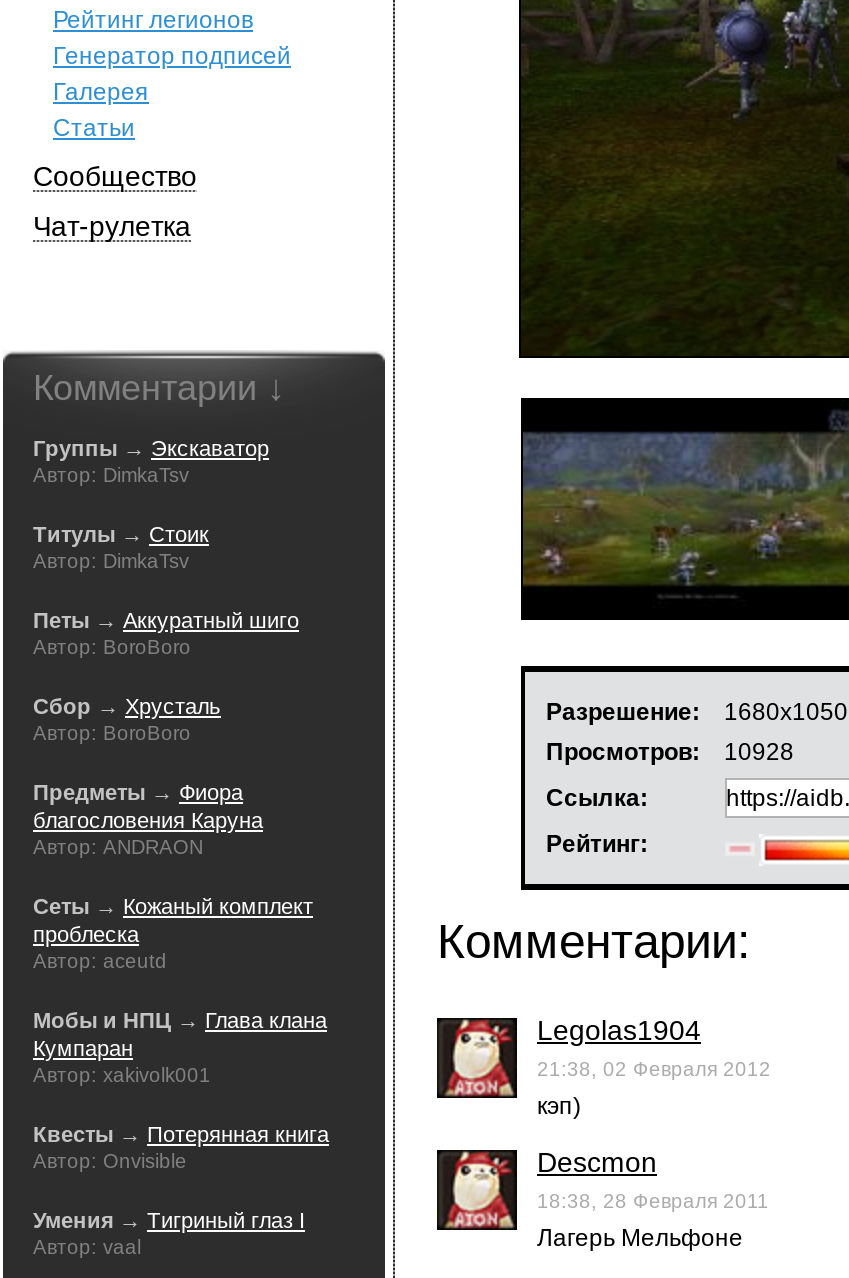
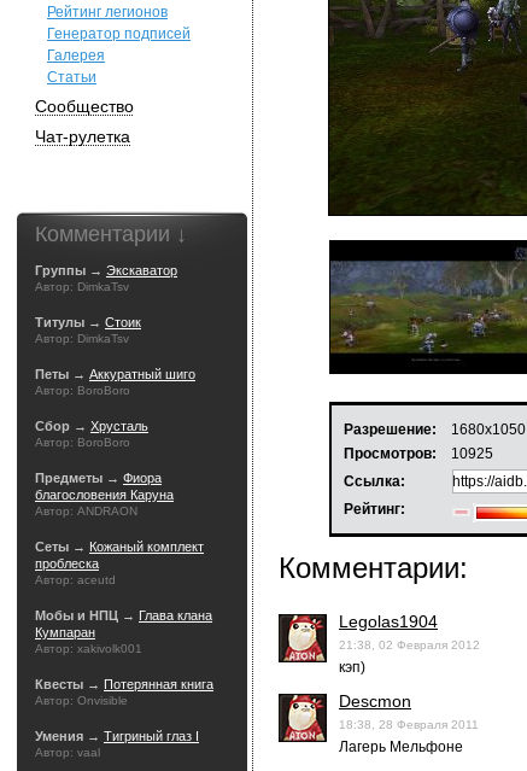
- Просмотров: 10928
+ Просмотров: 10925
